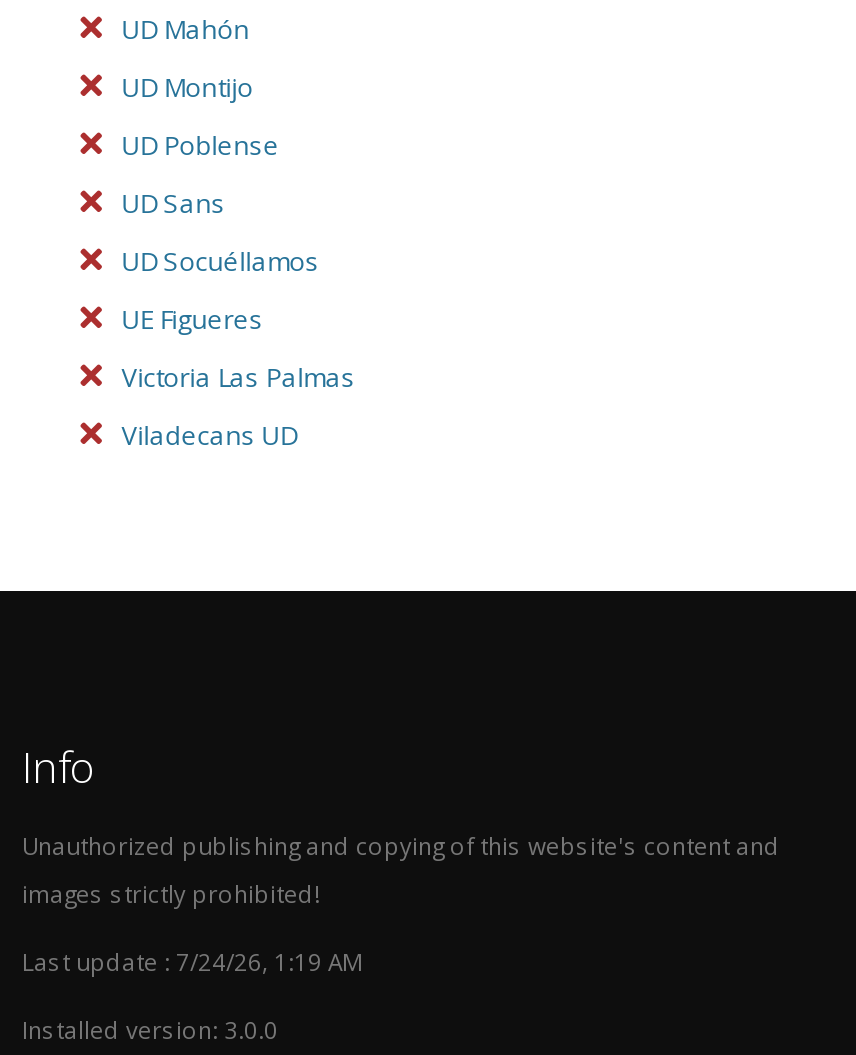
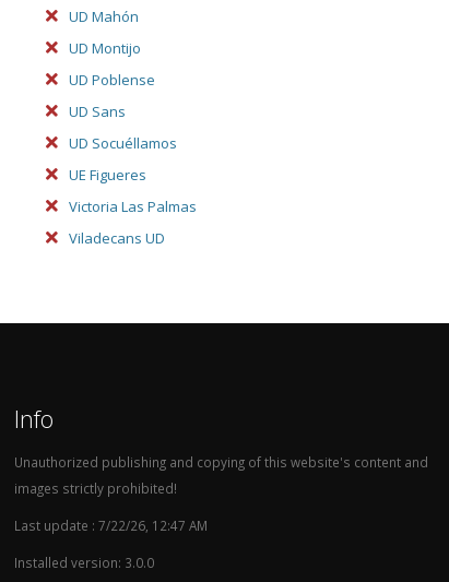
- Last update : 7/24/26, 1:19 AM
+ Last update : 7/22/26, 12:47 AM
